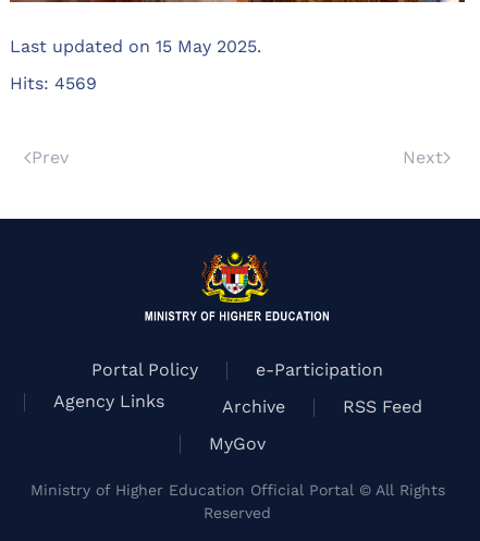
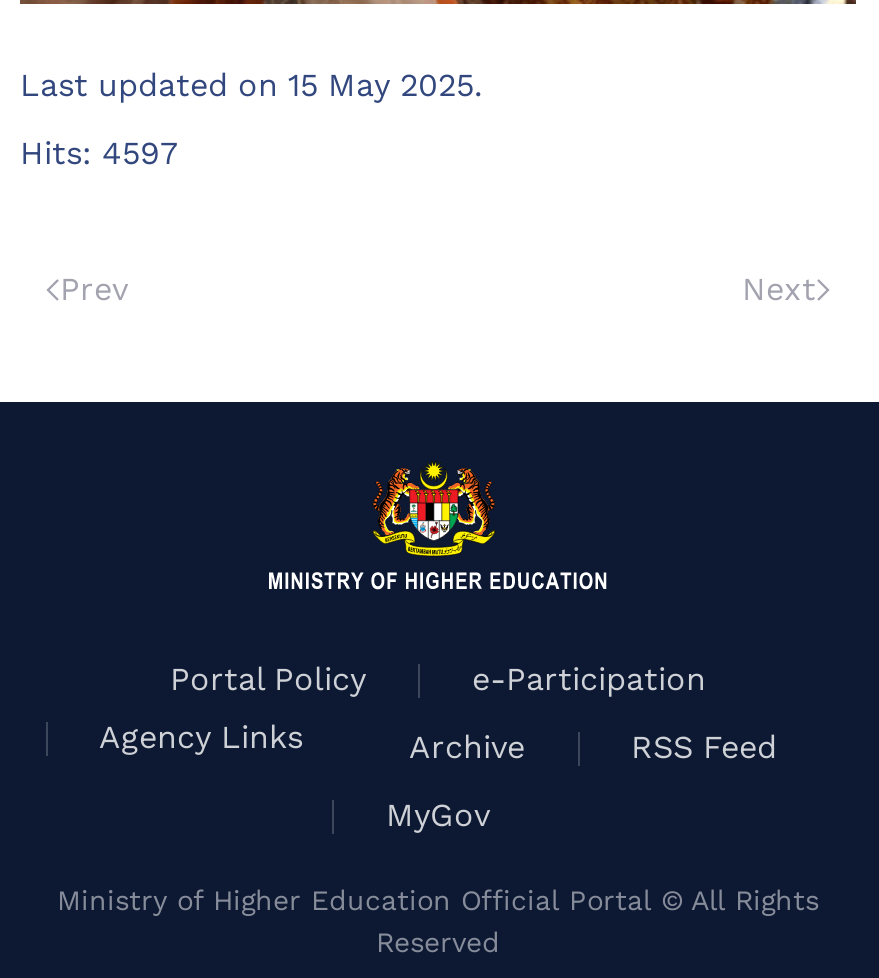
- Hits: 4569
+ Hits: 4597
